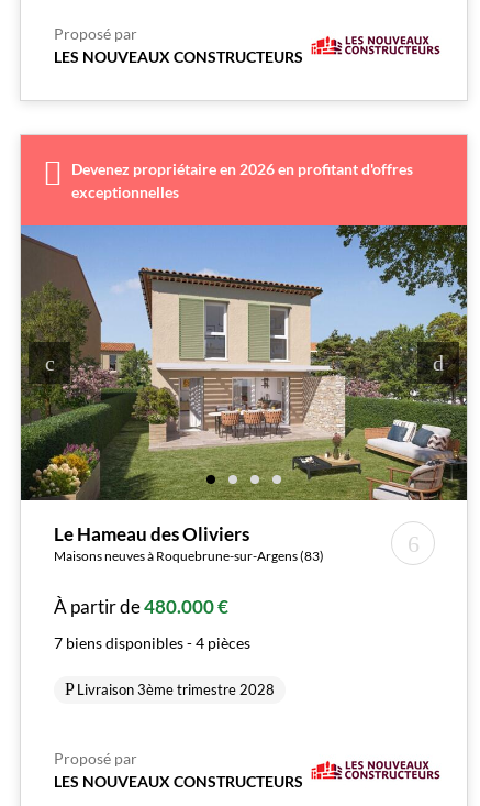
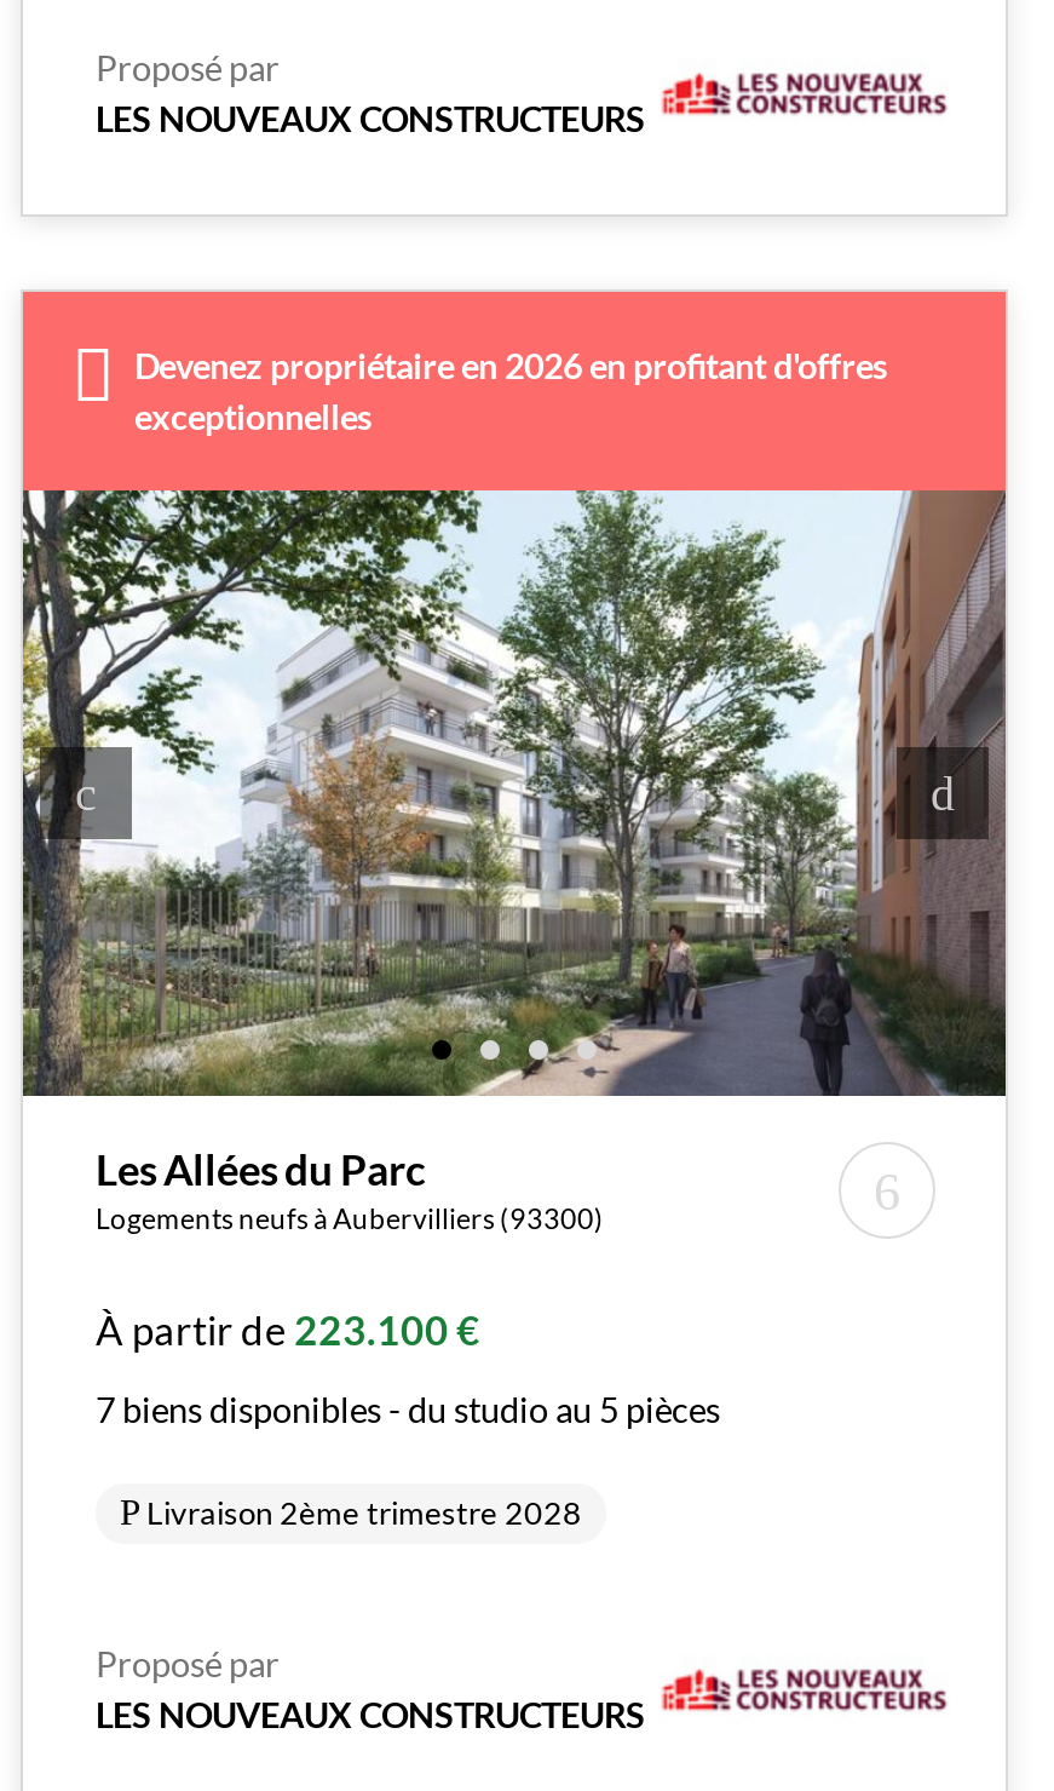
- [image]
- Le Hameau des Oliviers
- Maisons neuves à Roquebrune-sur-Argens (83)
+ [image]
+ Les Allées du Parc
+ Logements neufs à Aubervilliers (93300)

- À partir de 480.000 €
+ À partir de 223.100 €

- 7 biens disponibles - 4 pièces
+ 7 biens disponibles - du studio au 5 pièces

- Livraison 3ème trimestre 2028
+ Livraison 2ème trimestre 2028
